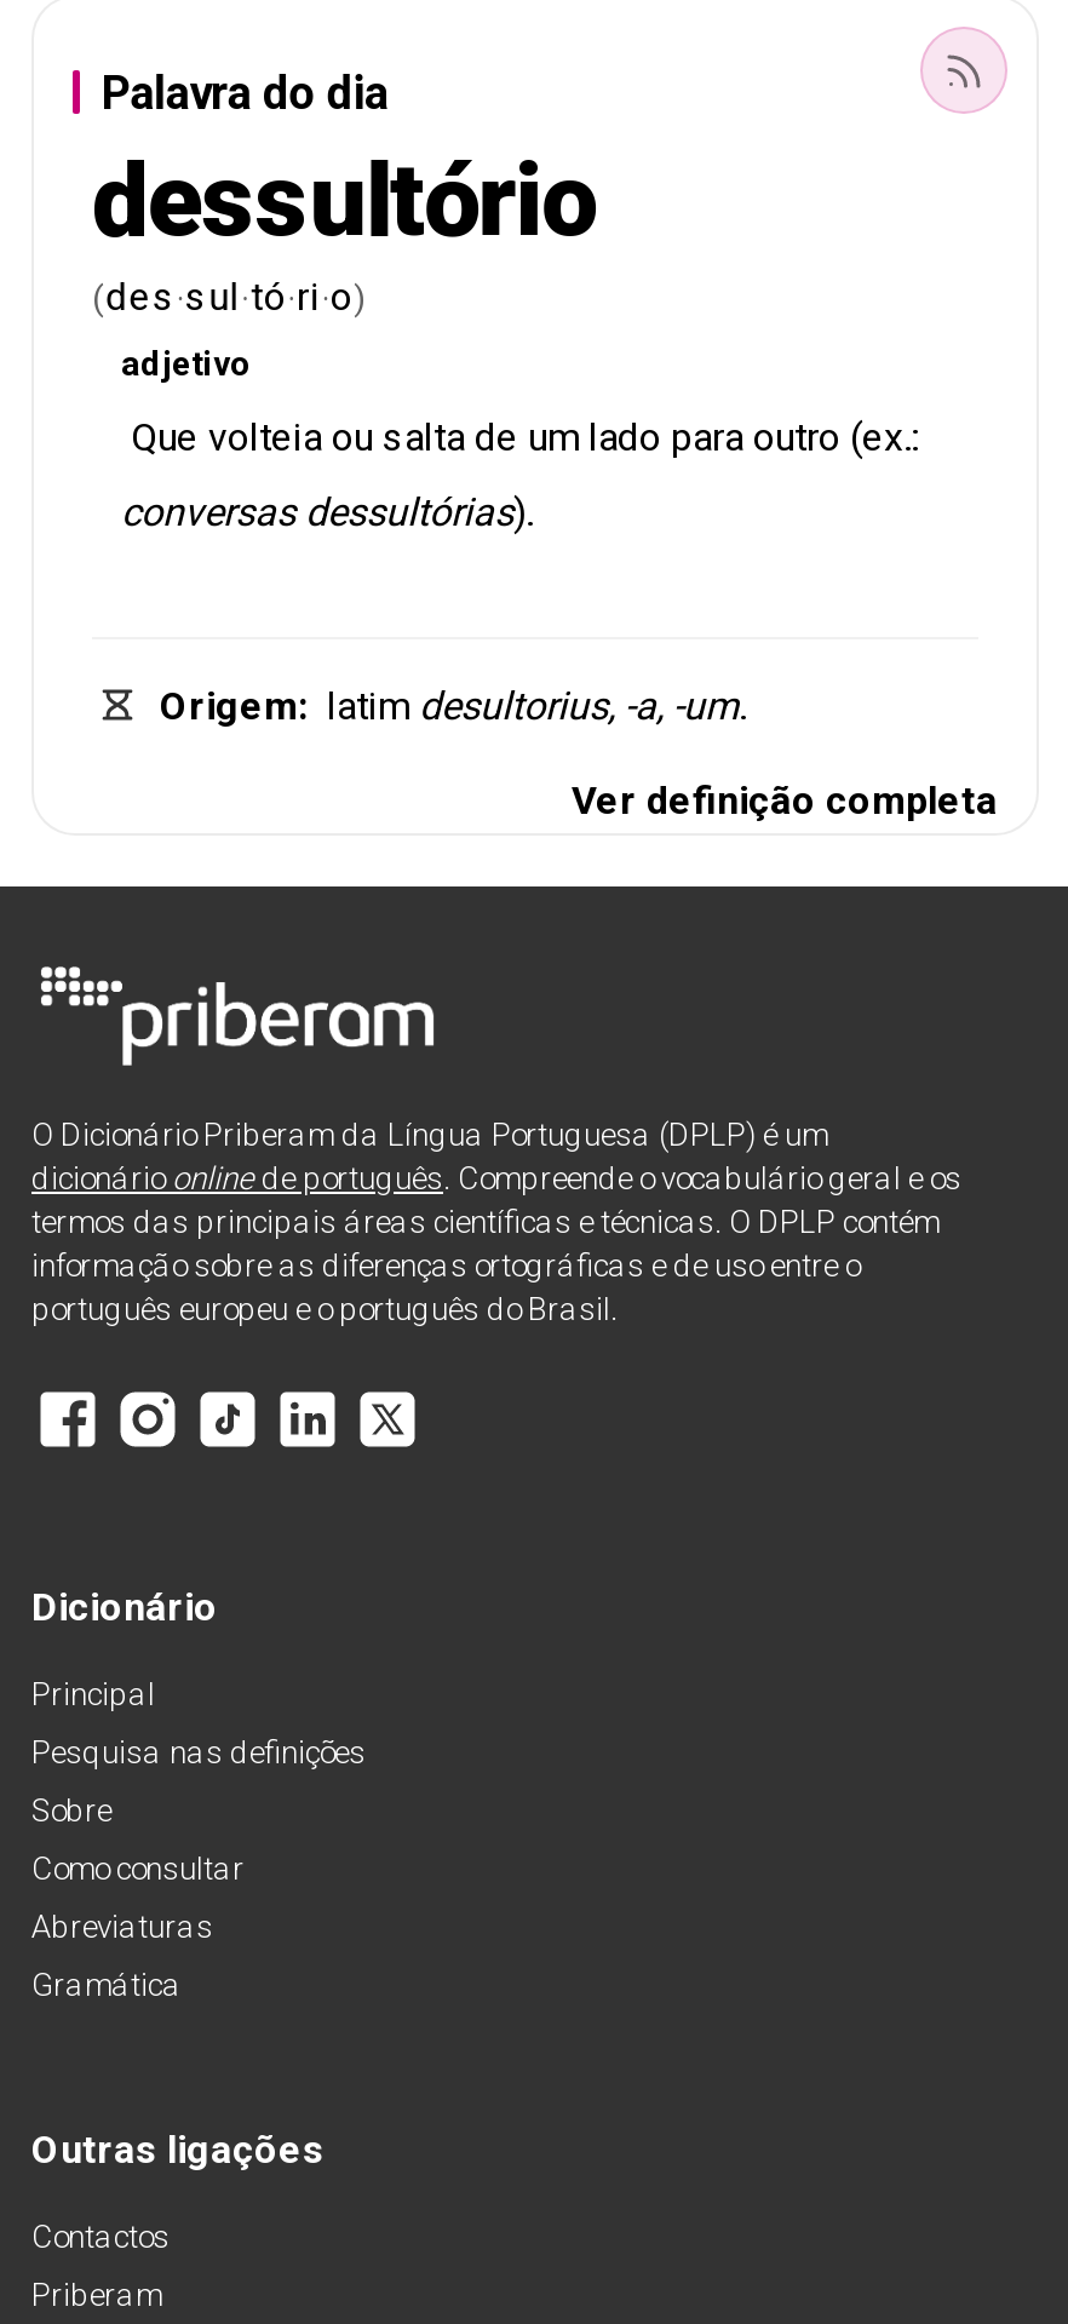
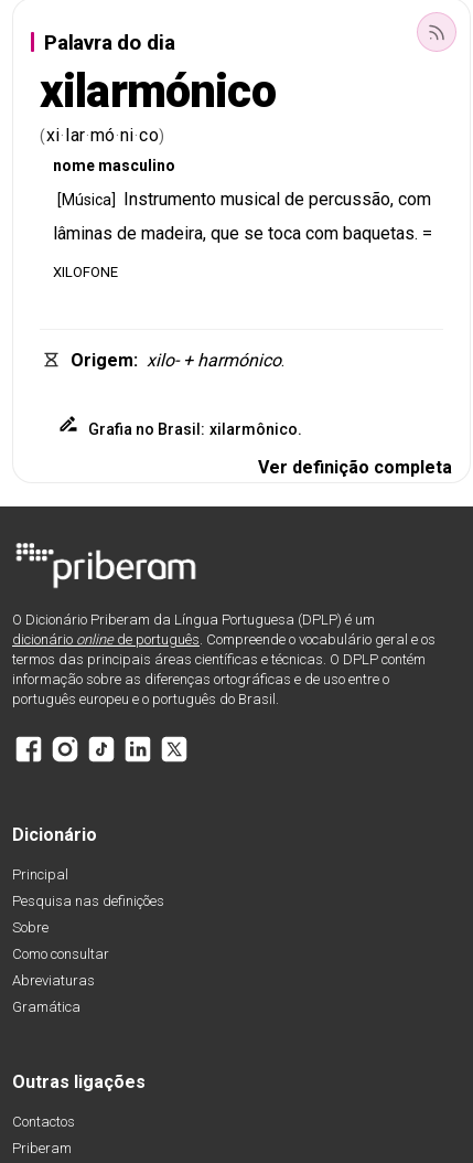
- dessultório
- (des · sul·tó·ri · o)
- adjetivo
- Que volteia ou salta de um lado para outro (ex.:
- conversas dessultórias).
+ xilarmónico
+ (xi · lar·mó·ni·co)
+ nome masculino
+ [Música] Instrumento musical de percussão, com
+ lâminas de madeira, que se toca com baquetas. =
+ XILOFONE

- Origem: latim desultorius, -a, -um.
+ Origem: xilo- + harmónico.
+ Grafia no Brasil: xilarmônico.
